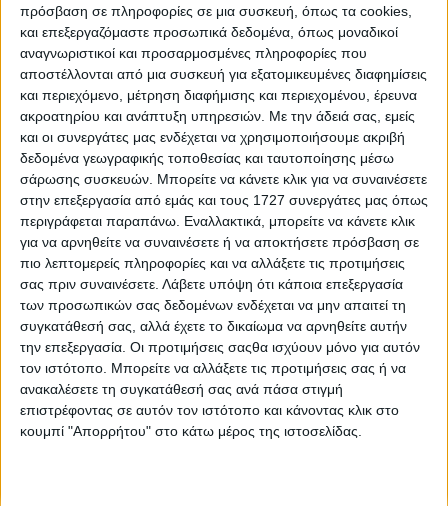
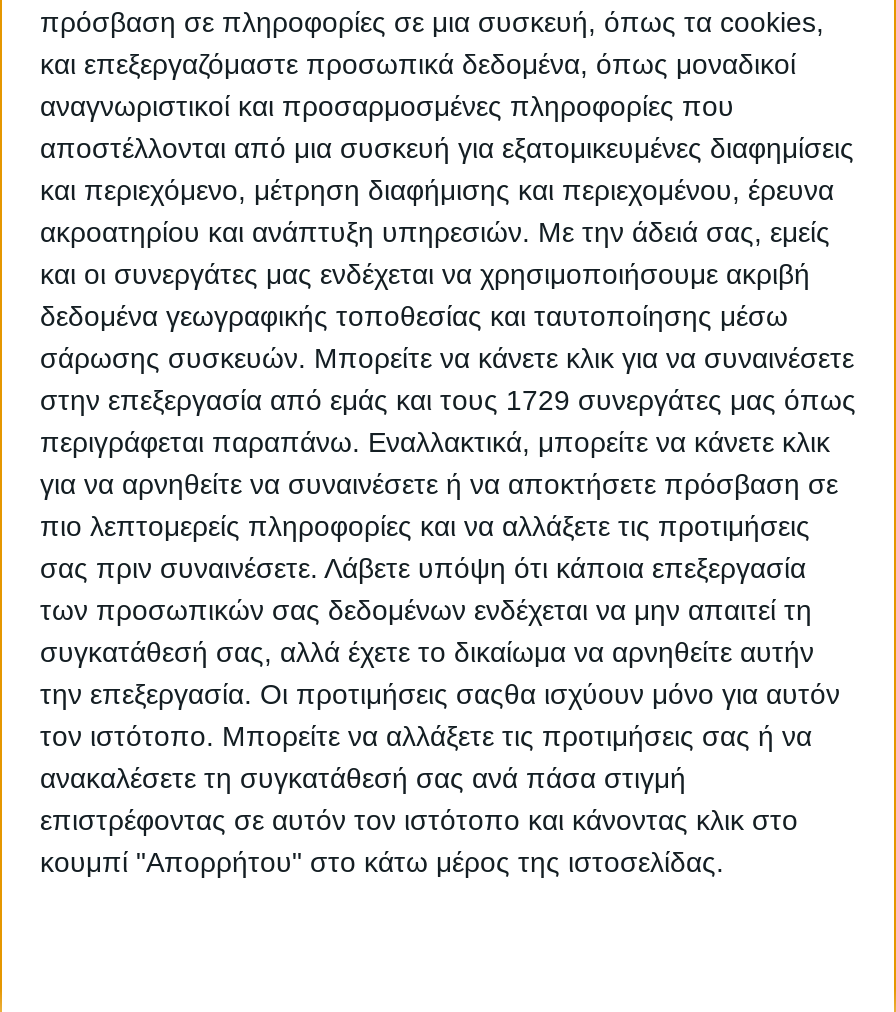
- στην επεξεργασία από εμάς και τους 1727 συνεργάτες μας όπως
+ στην επεξεργασία από εμάς και τους 1729 συνεργάτες μας όπως
